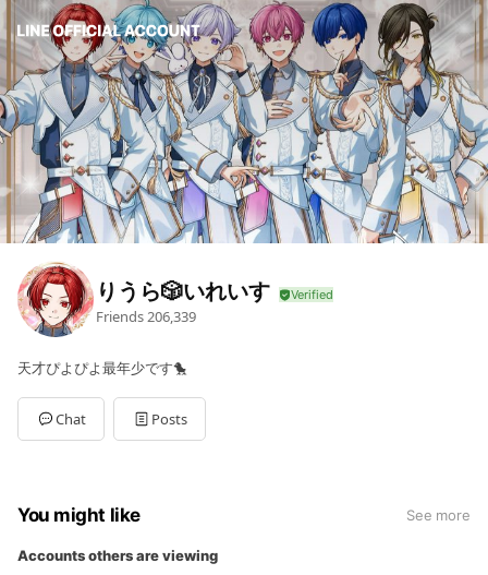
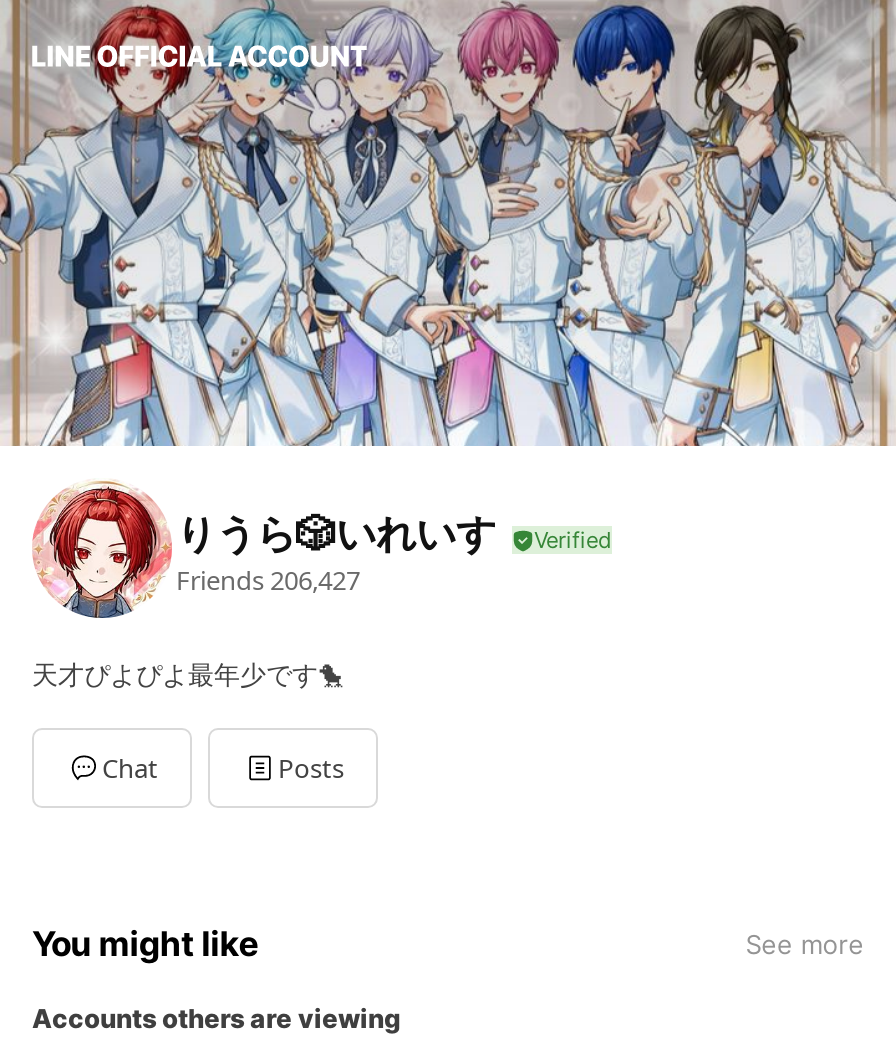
- Friends 206,339
+ Friends 206,427
